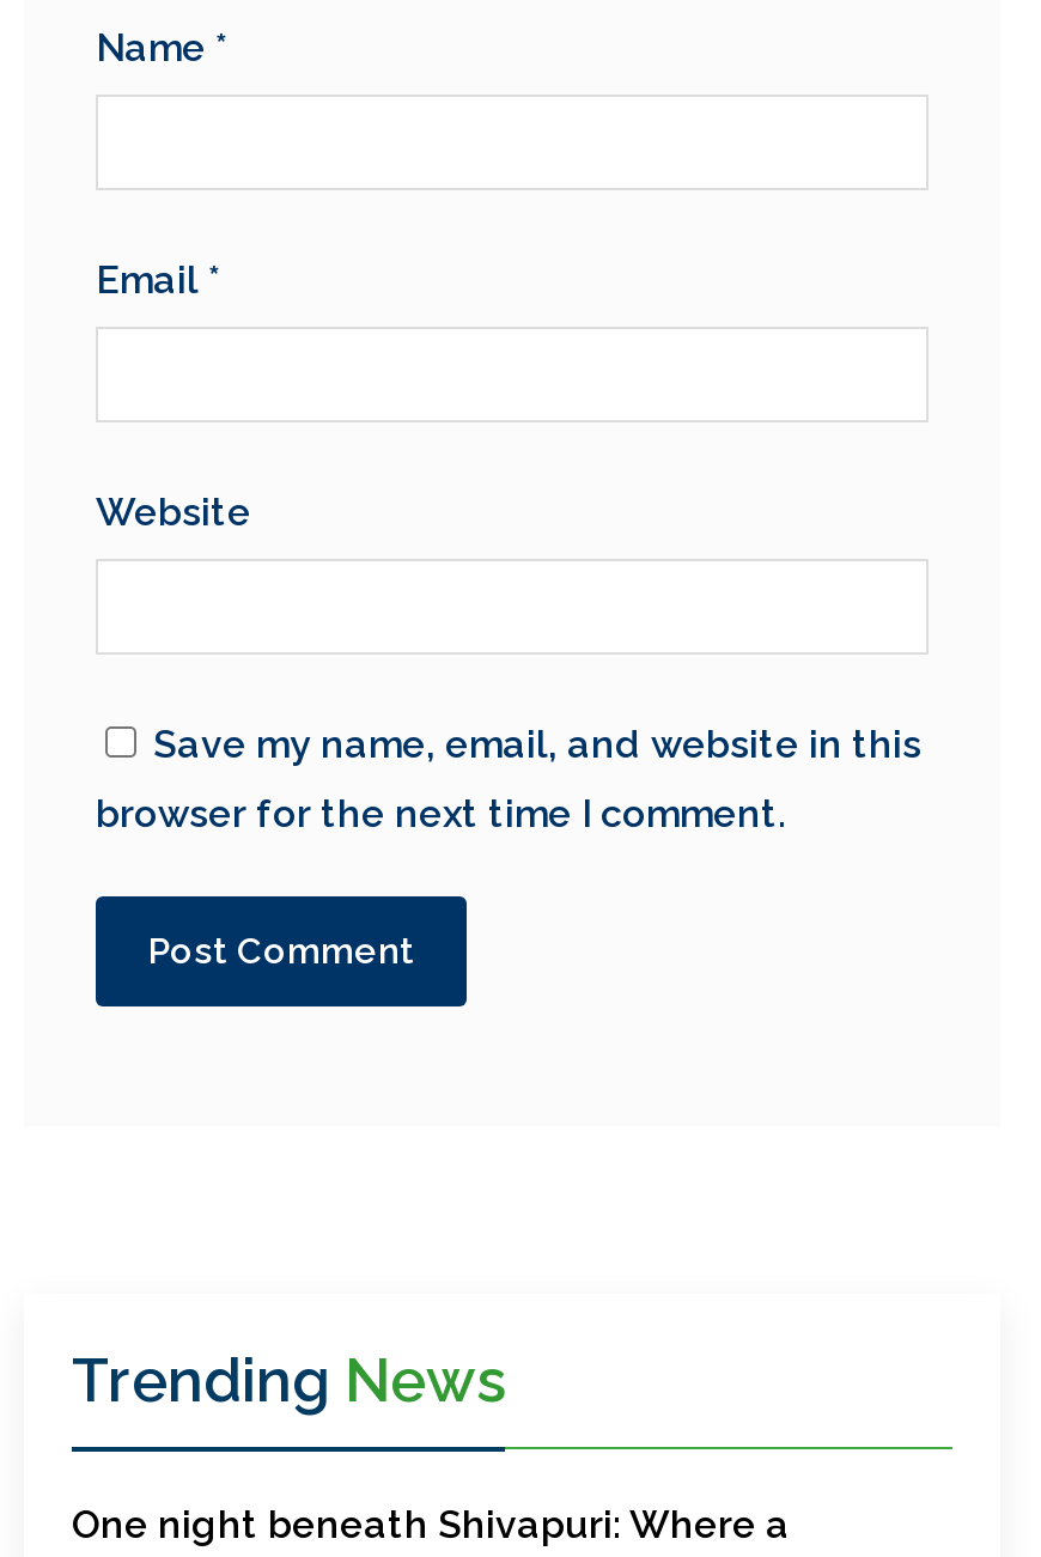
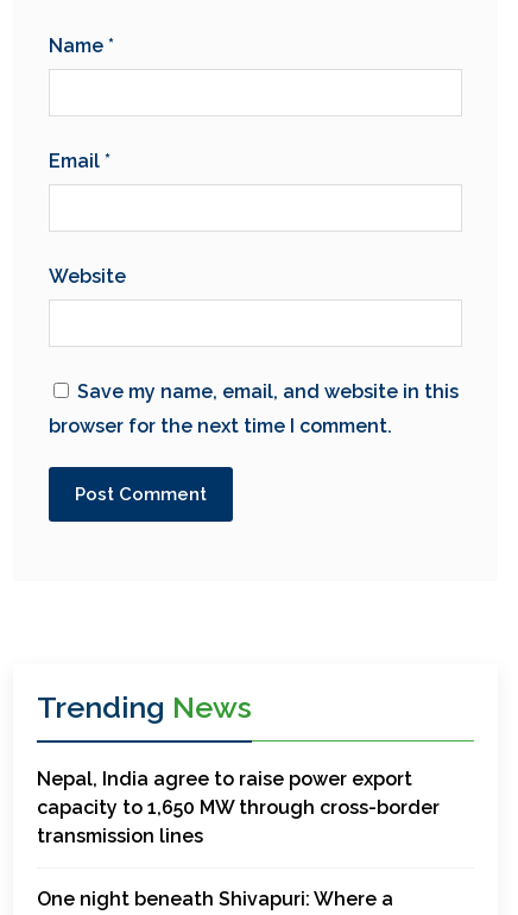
+ Nepal, India agree to raise power export
+ capacity to 1,650 MW through cross-border
+ transmission lines
